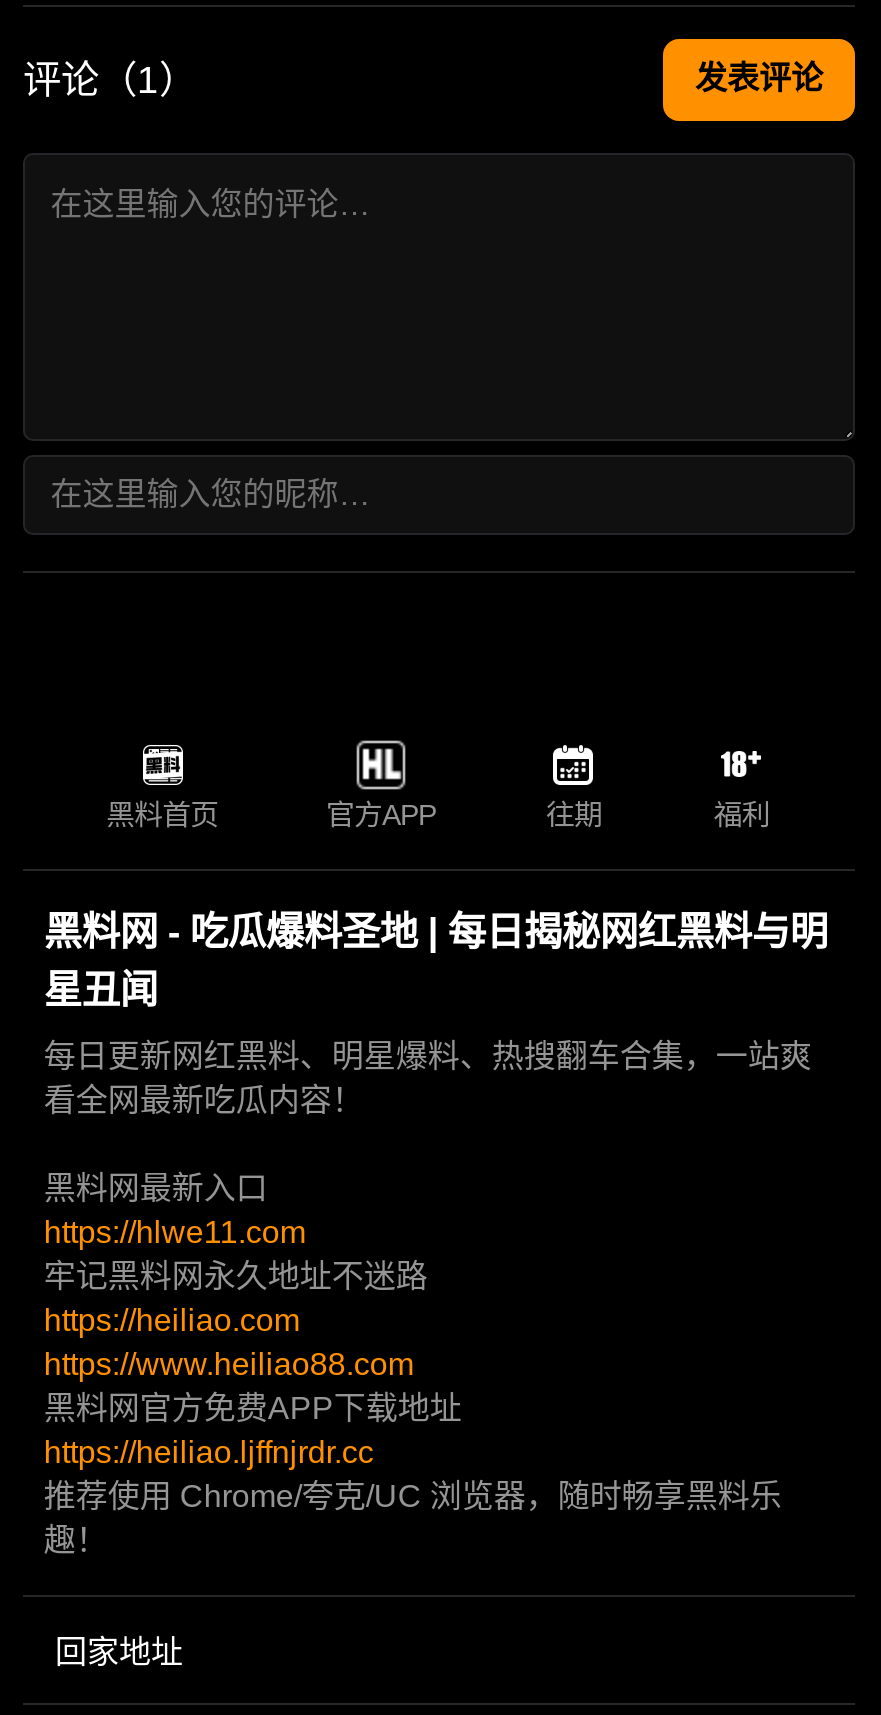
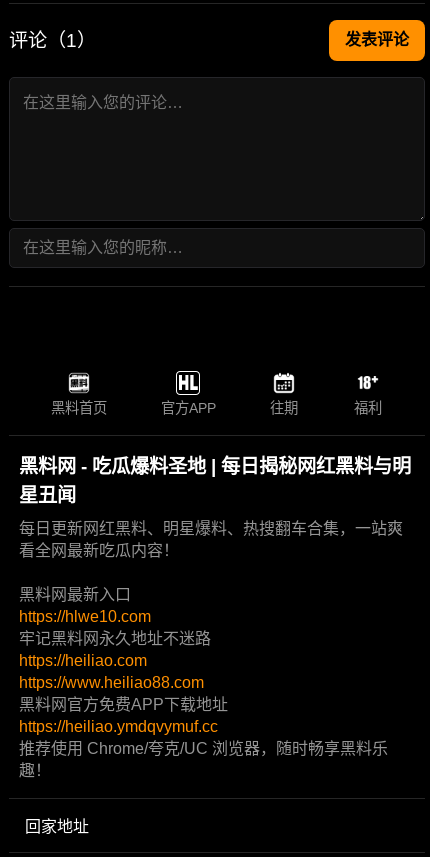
- https://hlwe11.com
+ https://hlwe10.com

- https://heiliao.ljffnjrdr.cc
+ https://heiliao.ymdqvymuf.cc
